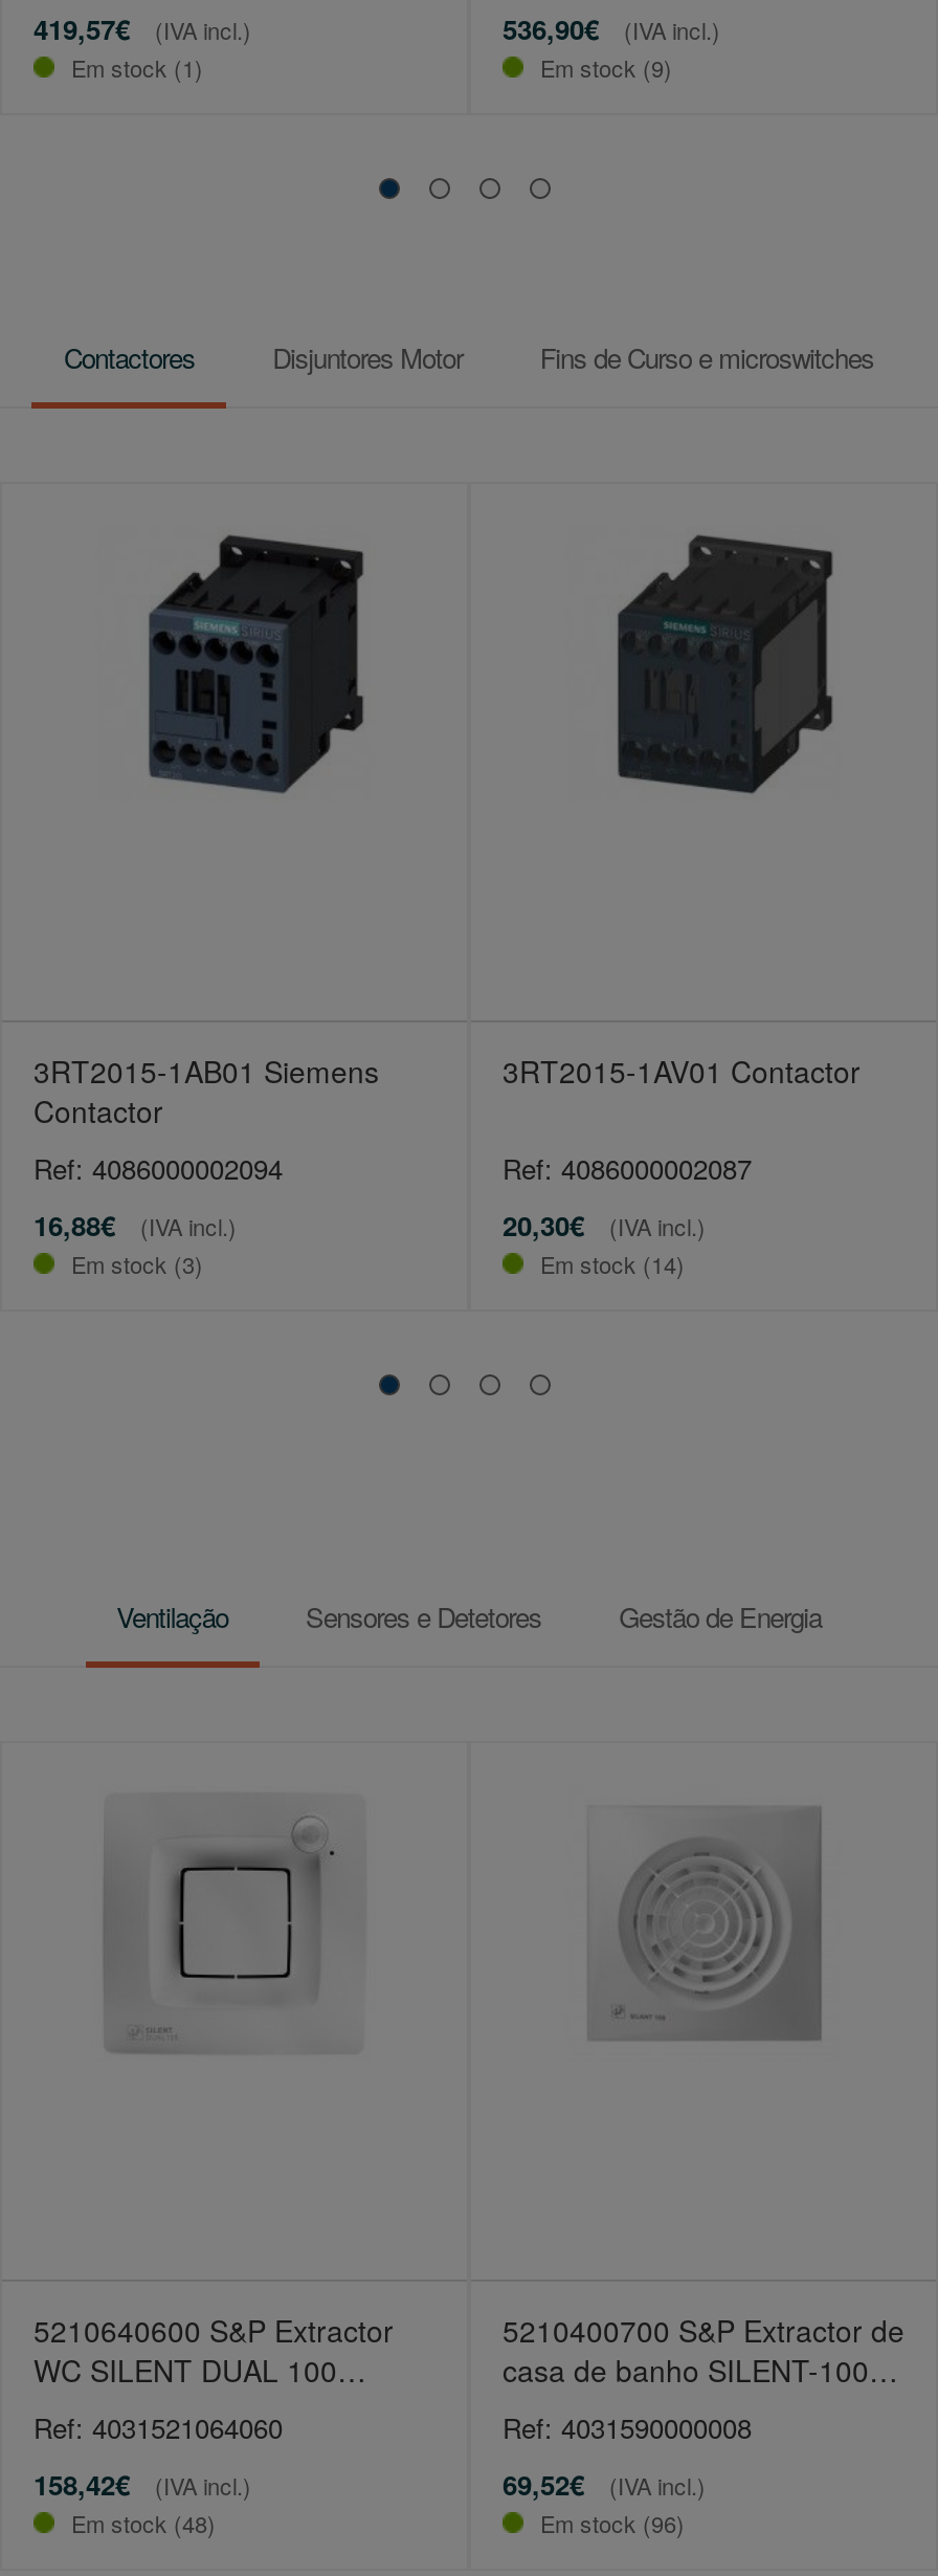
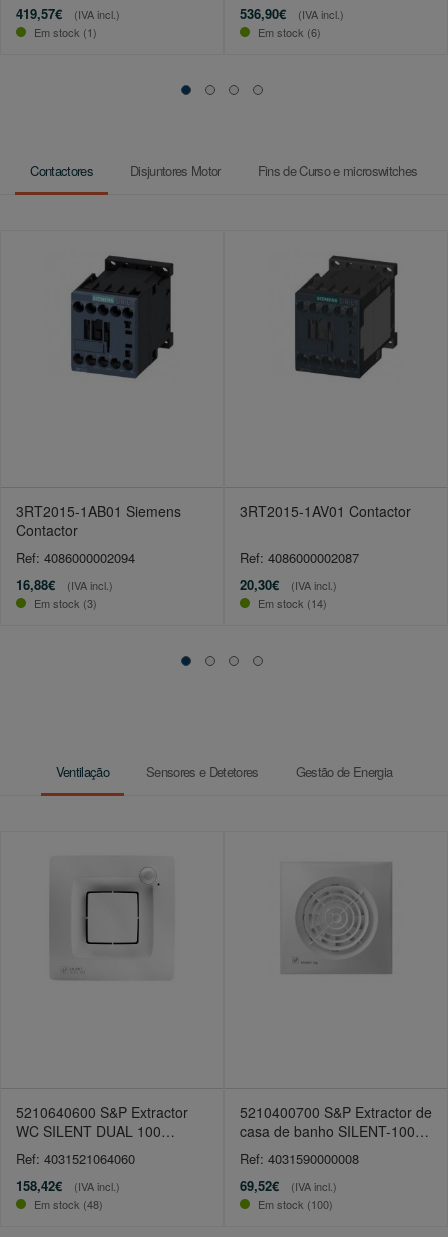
- Em stock (9)
+ Em stock (6)

- Em stock (96)
+ Em stock (100)
